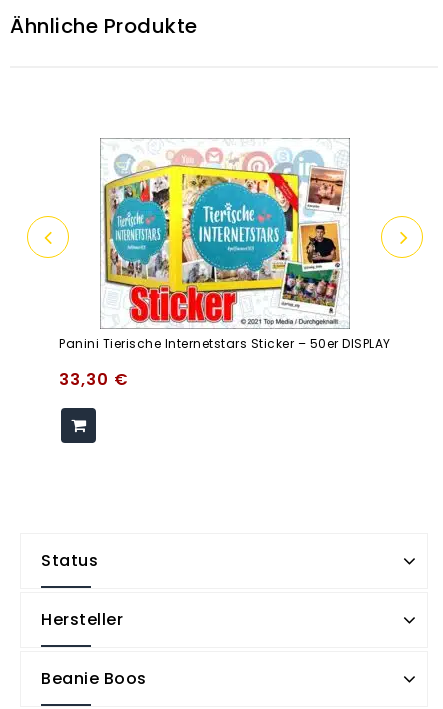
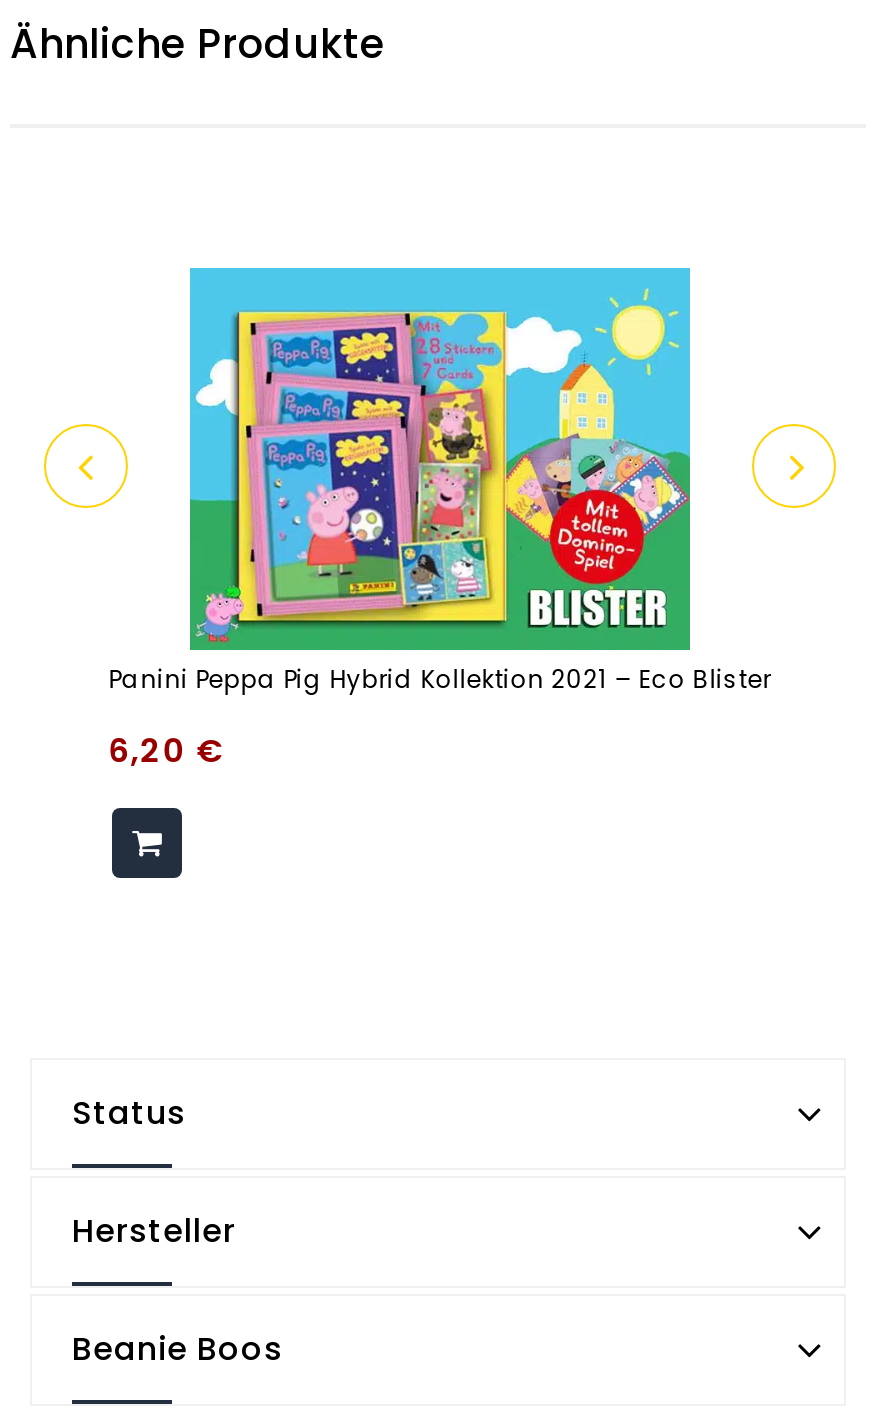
- [image]
- Panini Tierische Internetstars Sticker – 50er DISPLAY
+ [image]
+ Panini Peppa Pig Hybrid Kollektion 2021 – Eco Blister

- 33,30 €
+ 6,20 €
